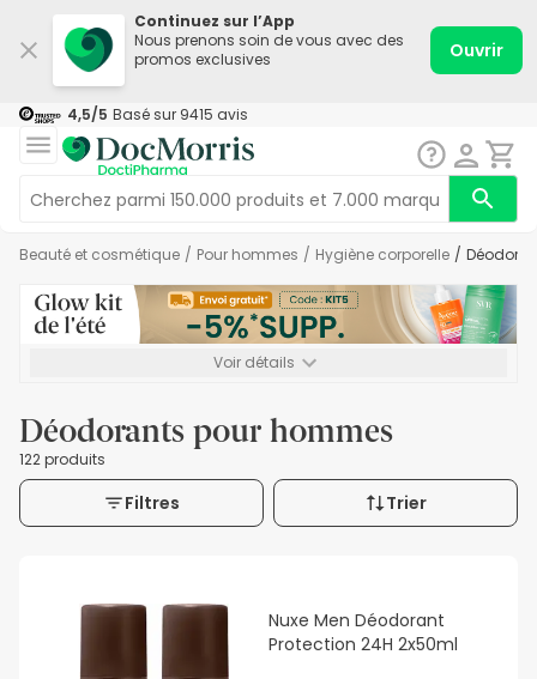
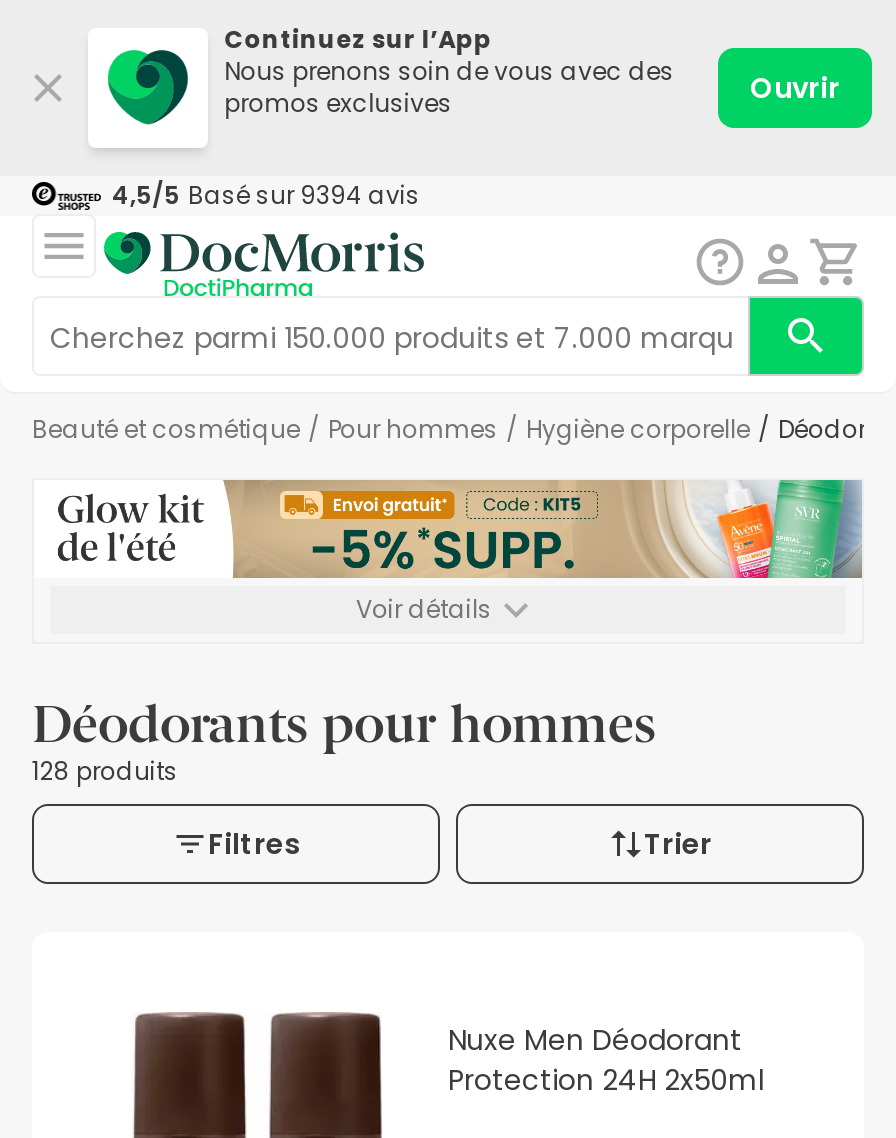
- 4,5/5 Basé sur 9415 avis
+ 4,5/5 Basé sur 9394 avis

- 122 produits
+ 128 produits
